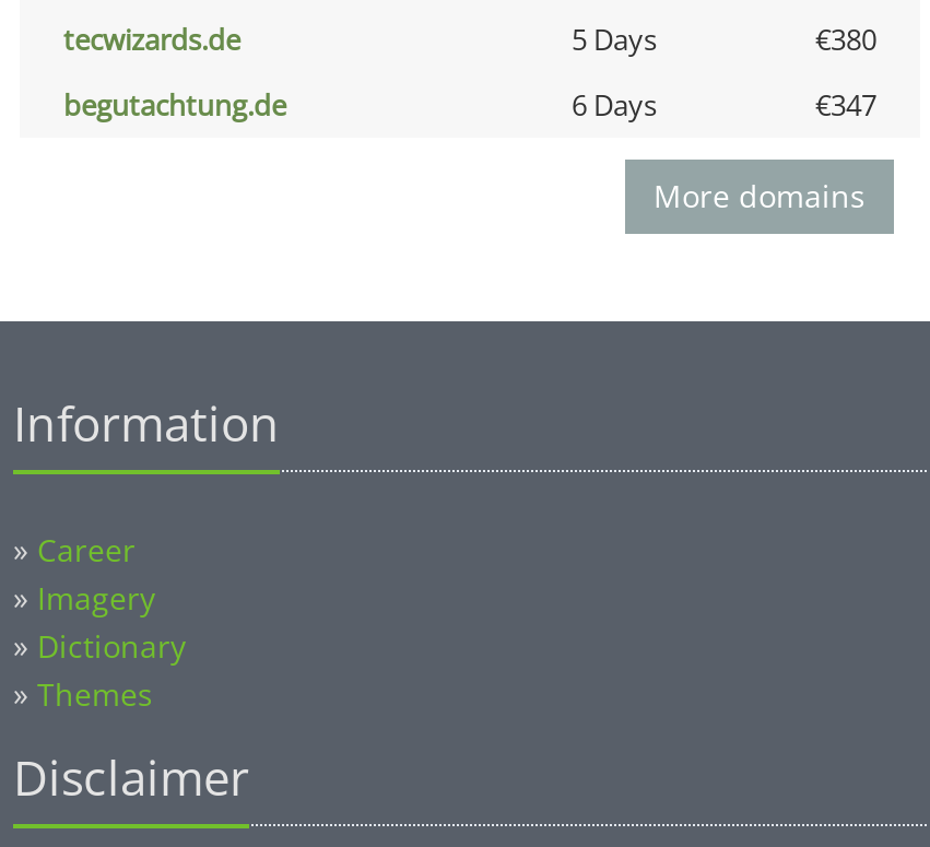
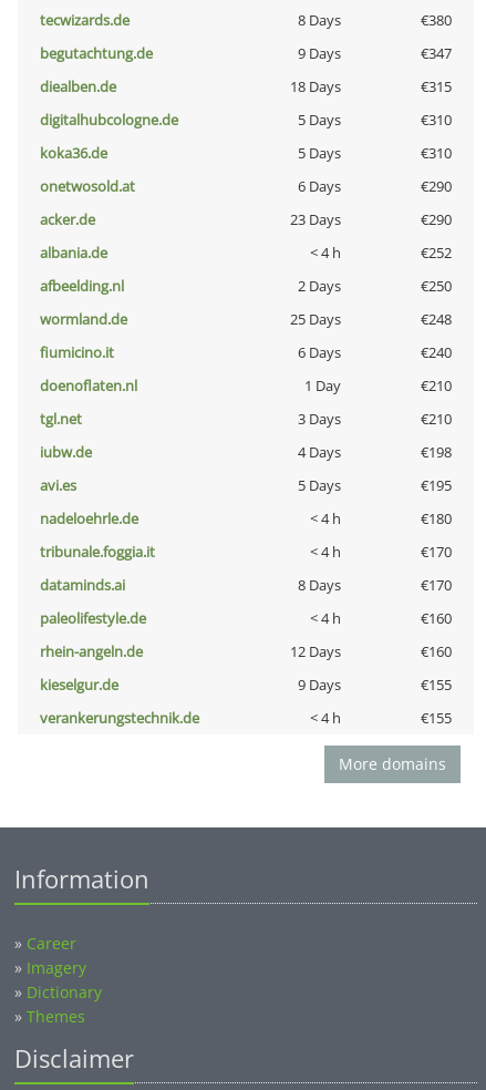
- 5 Days
+ 8 Days

- 6 Days
+ 9 Days

+ diealben.de
+ 18 Days
+ €315
+ digitalhubcologne.de
+ 5 Days
+ €310
+ koka36.de
+ 5 Days
+ €310
+ onetwosold.at
+ 6 Days
+ €290
+ acker.de
+ 23 Days
+ €290
+ albania.de
+ < 4 h
+ €252
+ afbeelding.nl
+ 2 Days
+ €250
+ wormland.de
+ 25 Days
+ €248
+ fiumicino.it
+ 6 Days
+ €240
+ doenoflaten.nl
+ 1 Day
+ €210
+ tgl.net
+ 3 Days
+ €210
+ iubw.de
+ 4 Days
+ €198
+ avi.es
+ 5 Days
+ €195
+ nadeloehrle.de
+ < 4 h
+ €180
+ tribunale.foggia.it
+ < 4 h
+ €170
+ dataminds.ai
+ 8 Days
+ €170
+ paleolifestyle.de
+ < 4 h
+ €160
+ rhein-angeln.de
+ 12 Days
+ €160
+ kieselgur.de
+ 9 Days
+ €155
+ verankerungstechnik.de
+ < 4 h
+ €155
